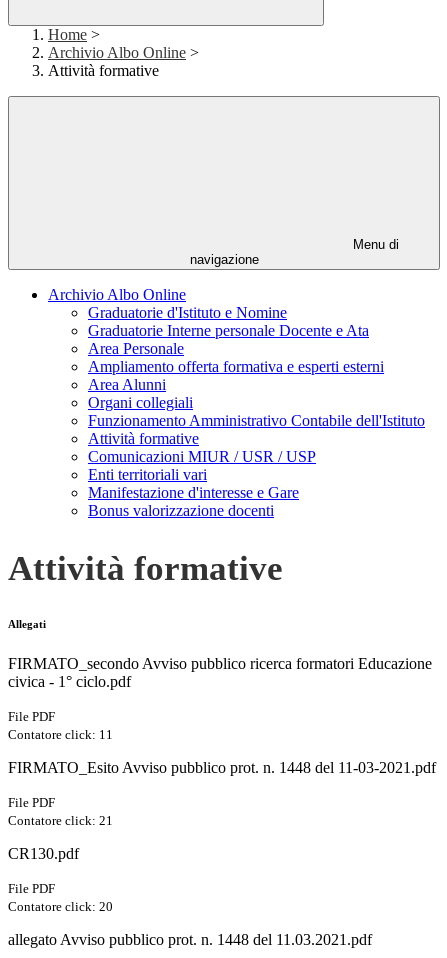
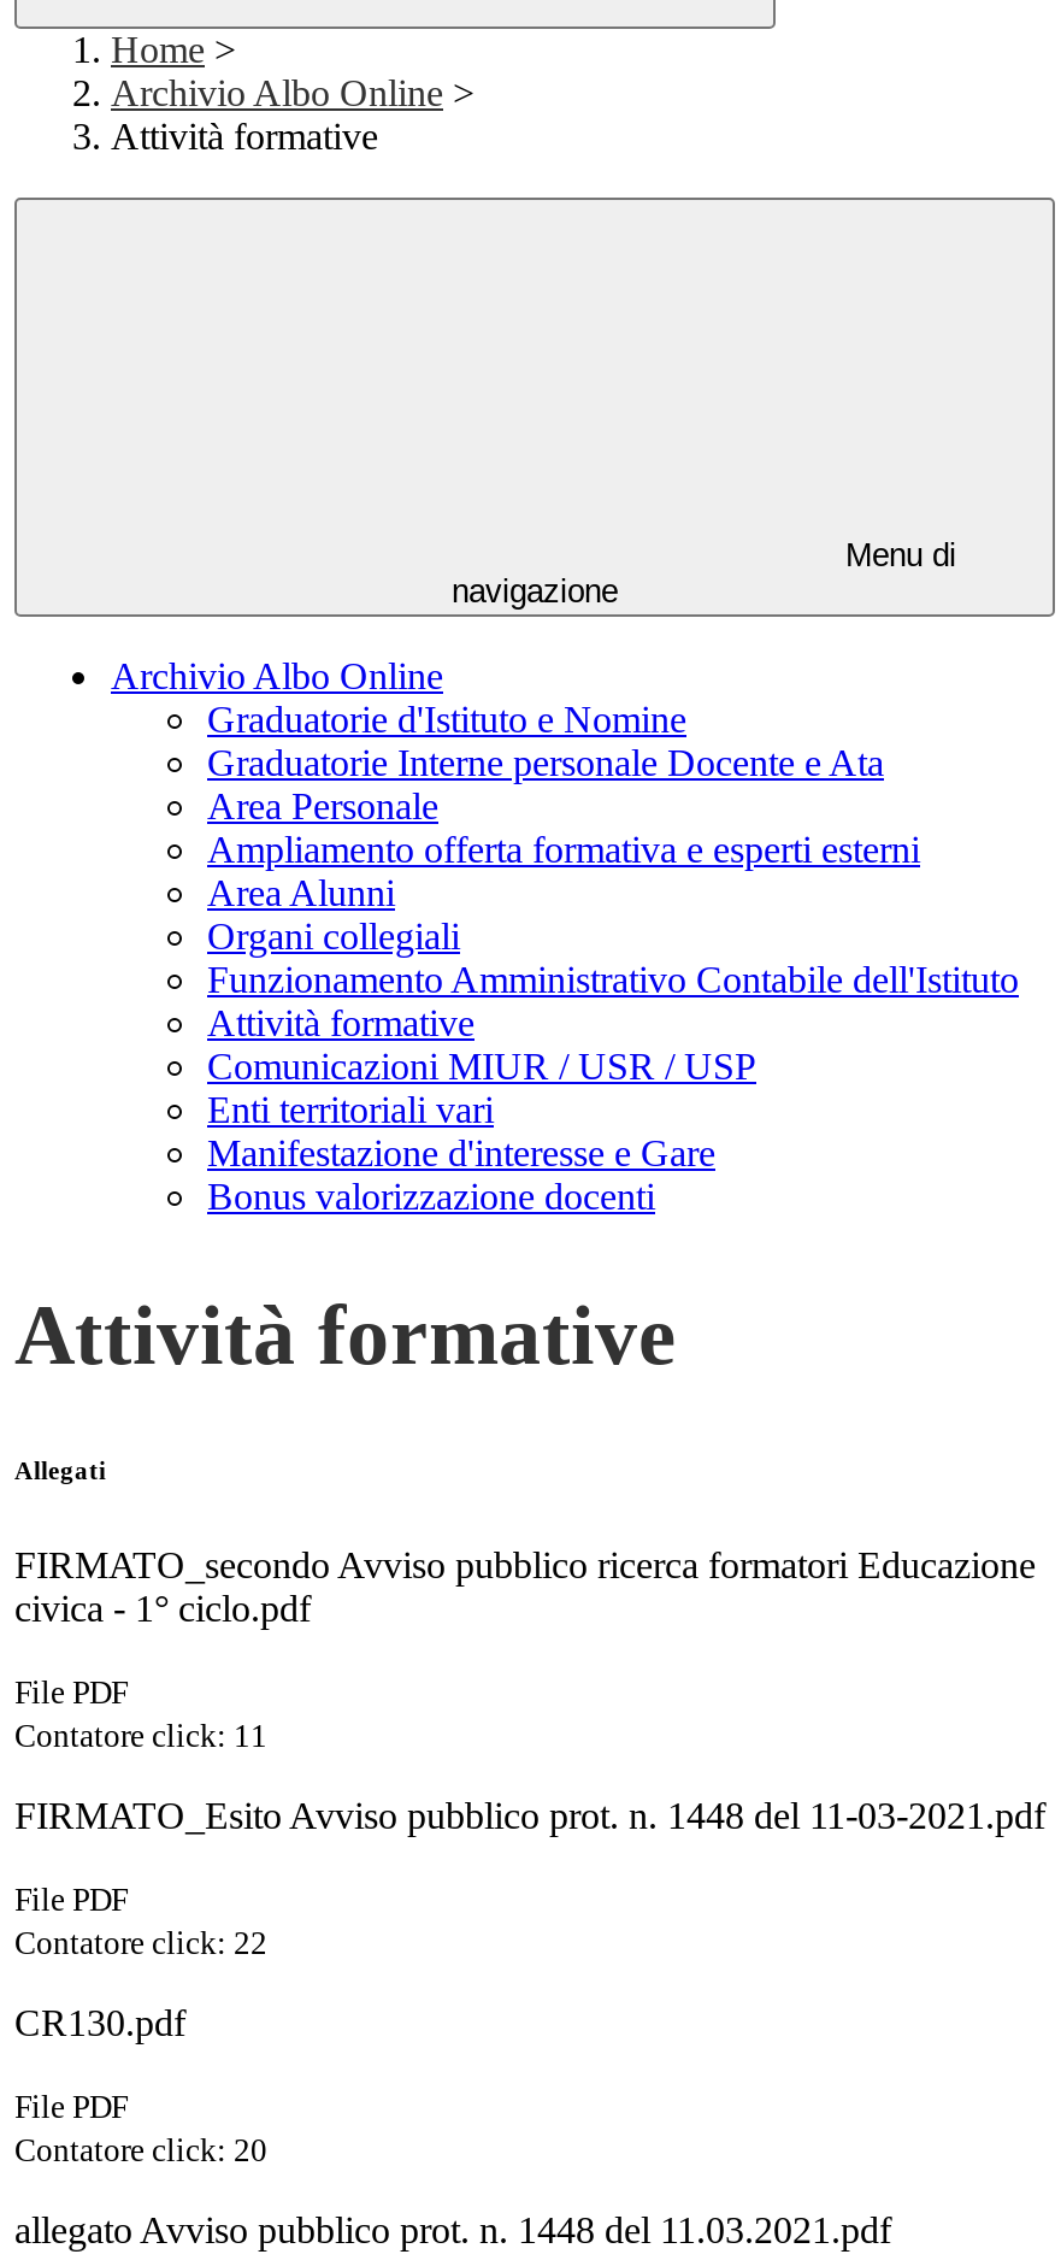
- Contatore click: 21
+ Contatore click: 22
